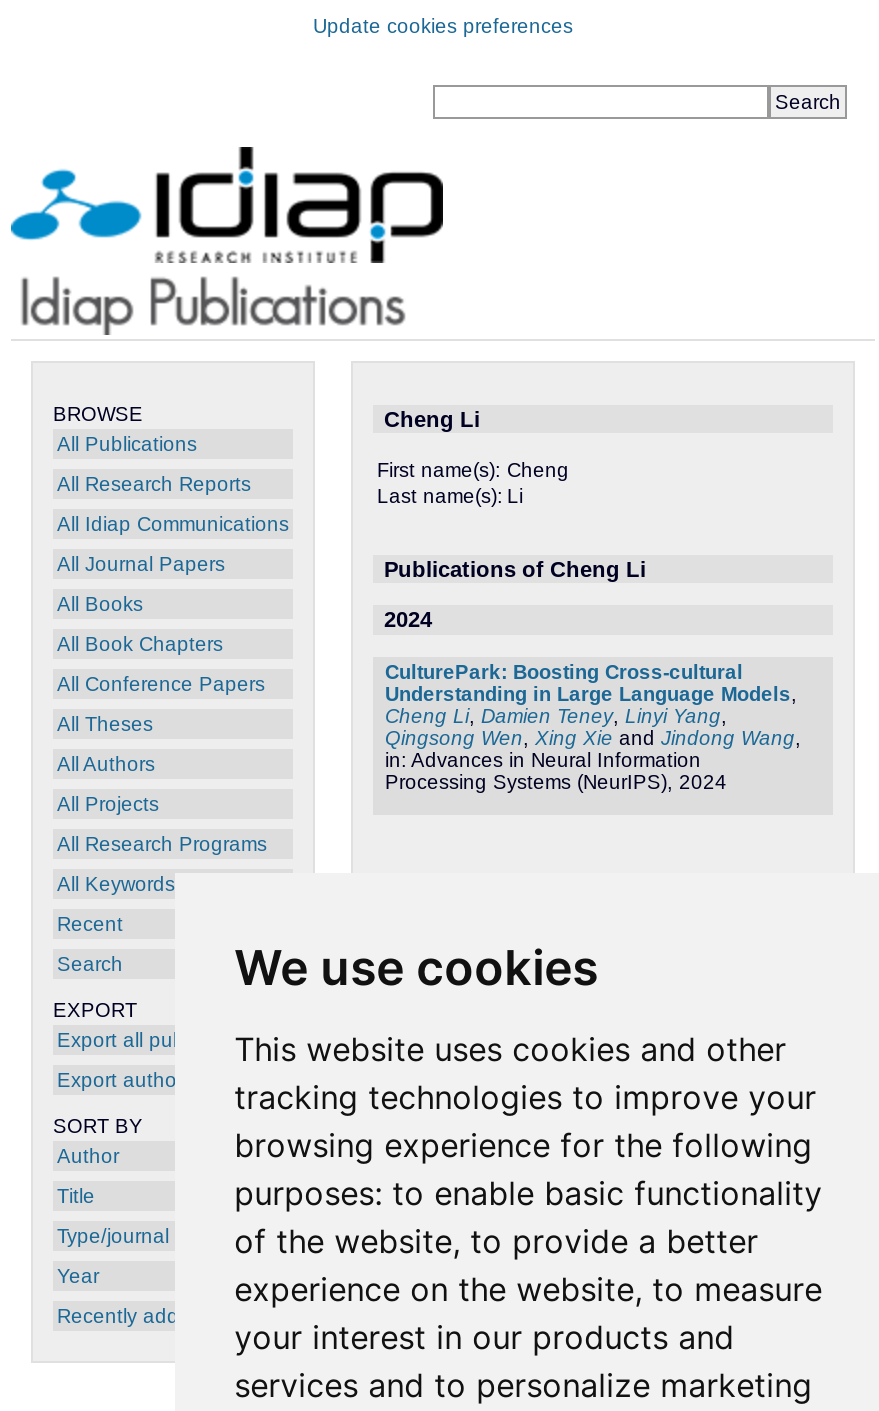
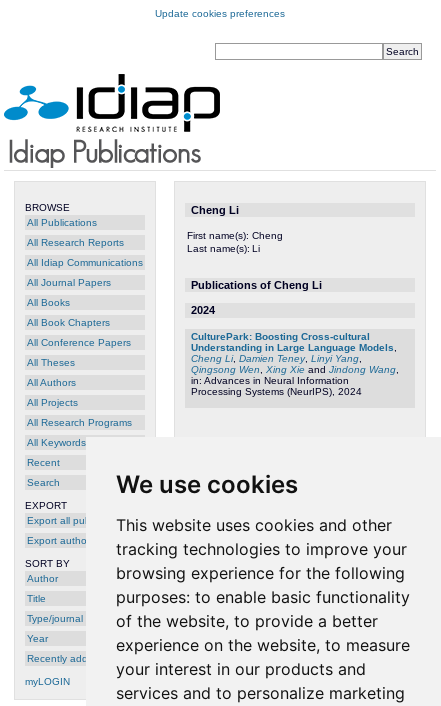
+ myLOGIN
